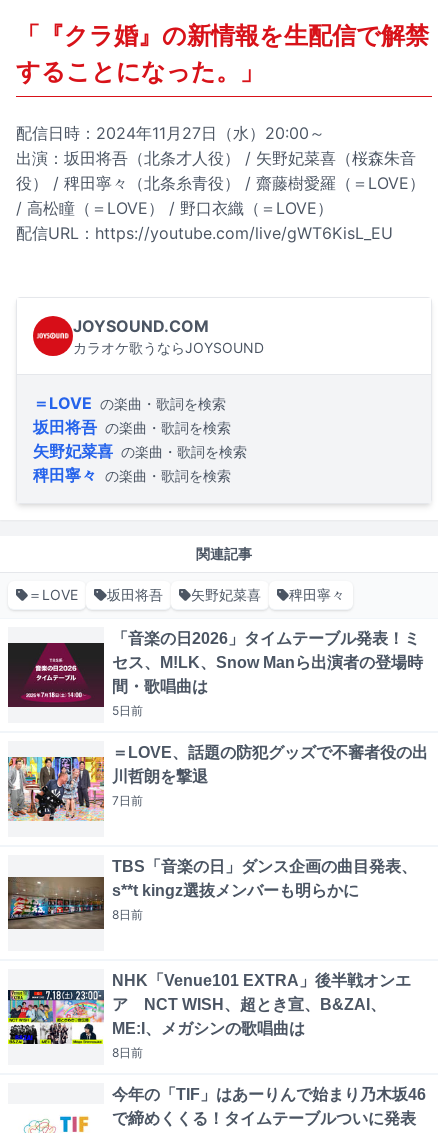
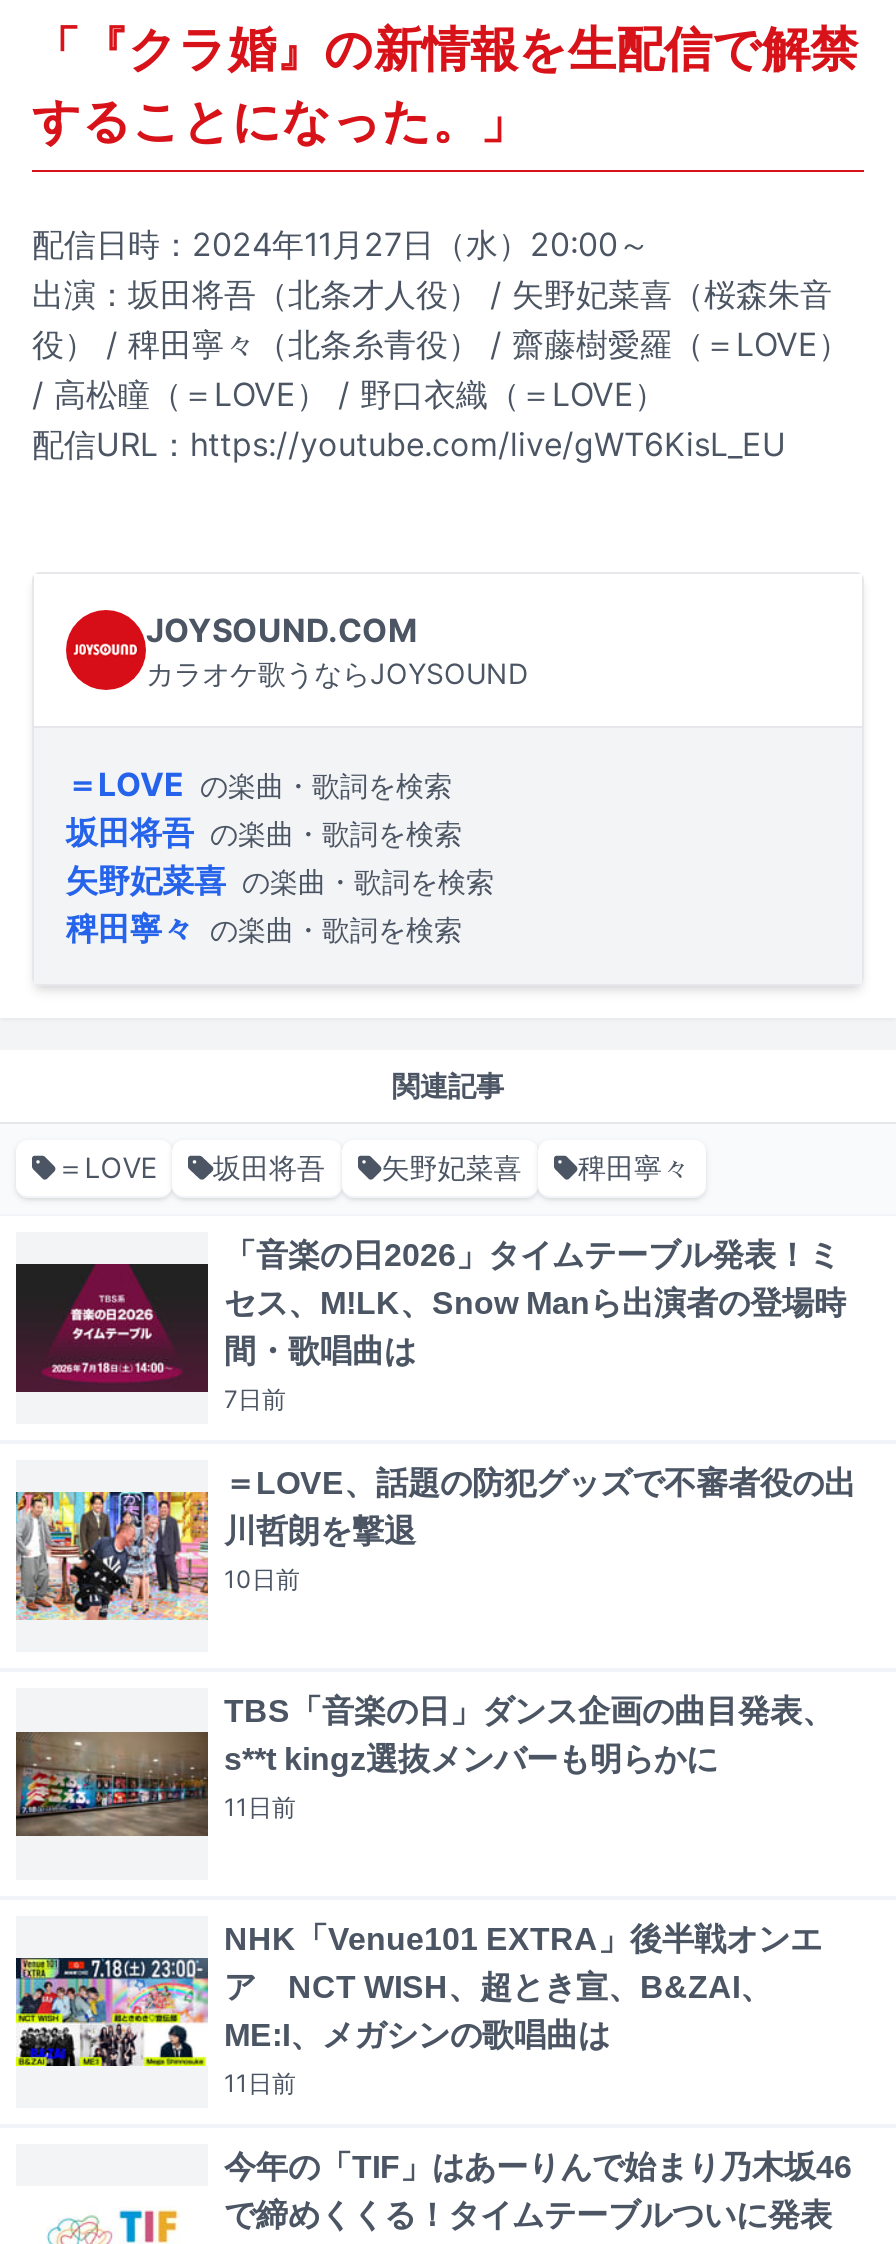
- 5日前
+ 7日前

- 7日前
+ 10日前

- 8日前
+ 11日前

- 8日前
+ 11日前
